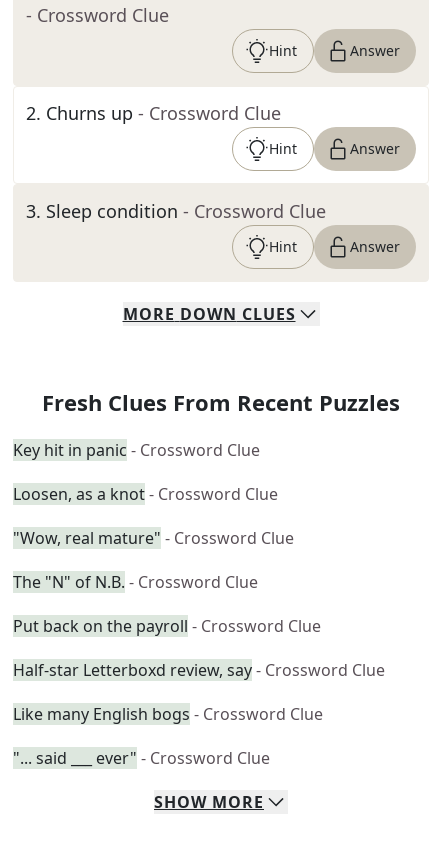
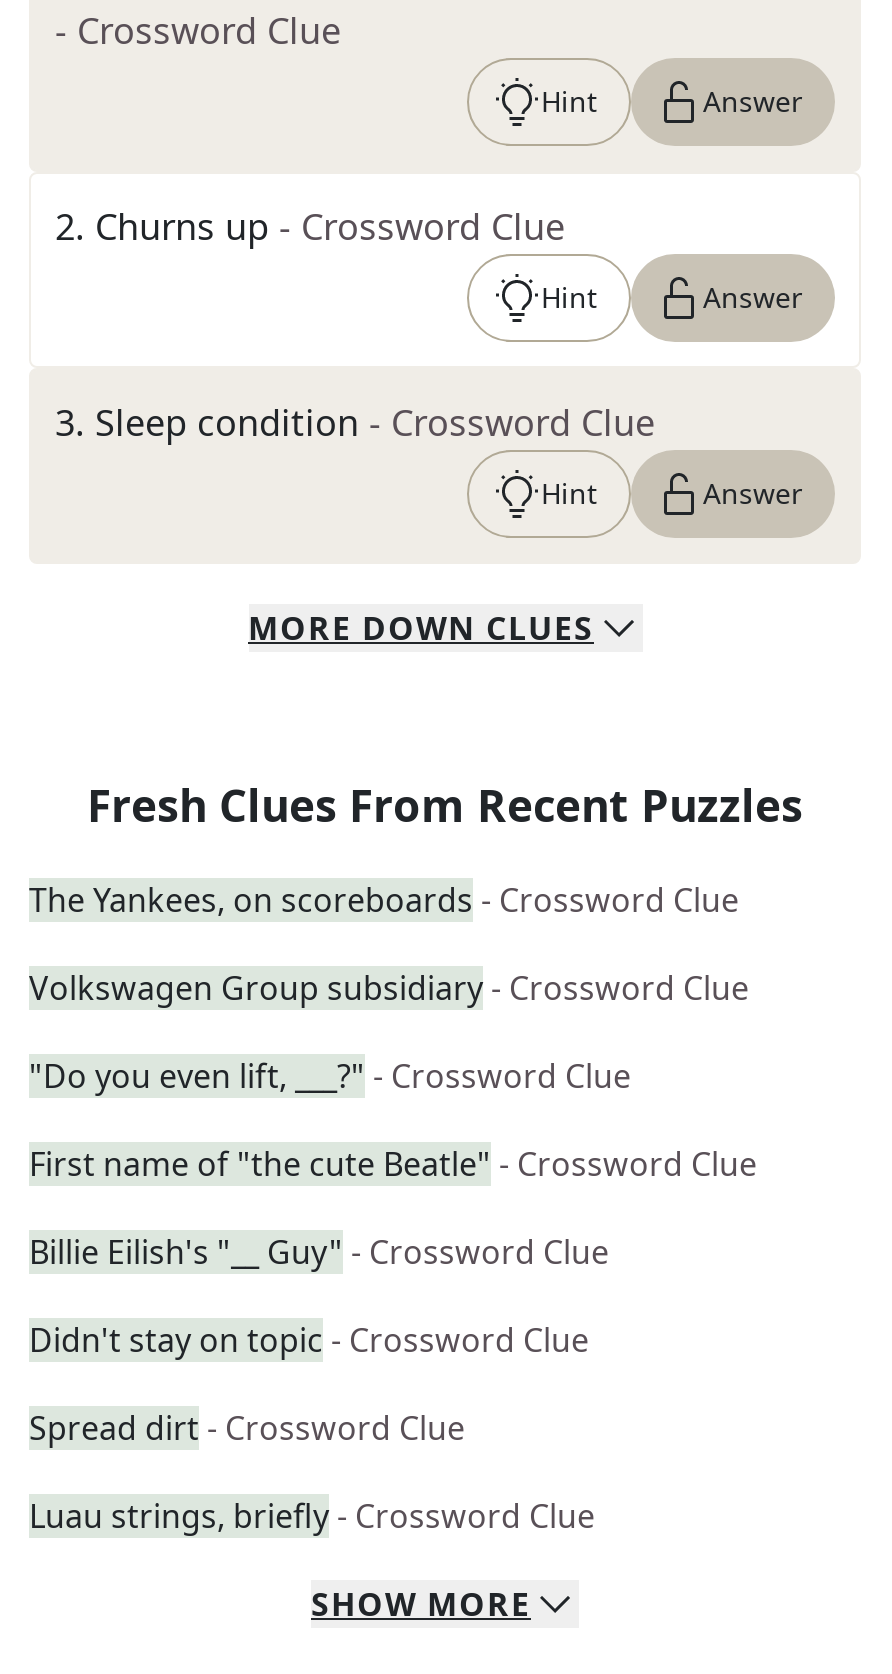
- Key hit in panic - Crossword Clue
+ The Yankees, on scoreboards - Crossword Clue

- Loosen, as a knot - Crossword Clue
+ Volkswagen Group subsidiary - Crossword Clue

- "Wow, real mature" - Crossword Clue
+ "Do you even lift, ___?" - Crossword Clue

- The "N" of N.B. - Crossword Clue
+ First name of "the cute Beatle" - Crossword Clue

- Put back on the payroll - Crossword Clue
+ Billie Eilish's "__ Guy" - Crossword Clue

- Half-star Letterboxd review, say - Crossword Clue
+ Didn't stay on topic - Crossword Clue

- Like many English bogs - Crossword Clue
+ Spread dirt - Crossword Clue

- "... said ___ ever" - Crossword Clue
+ Luau strings, briefly - Crossword Clue
